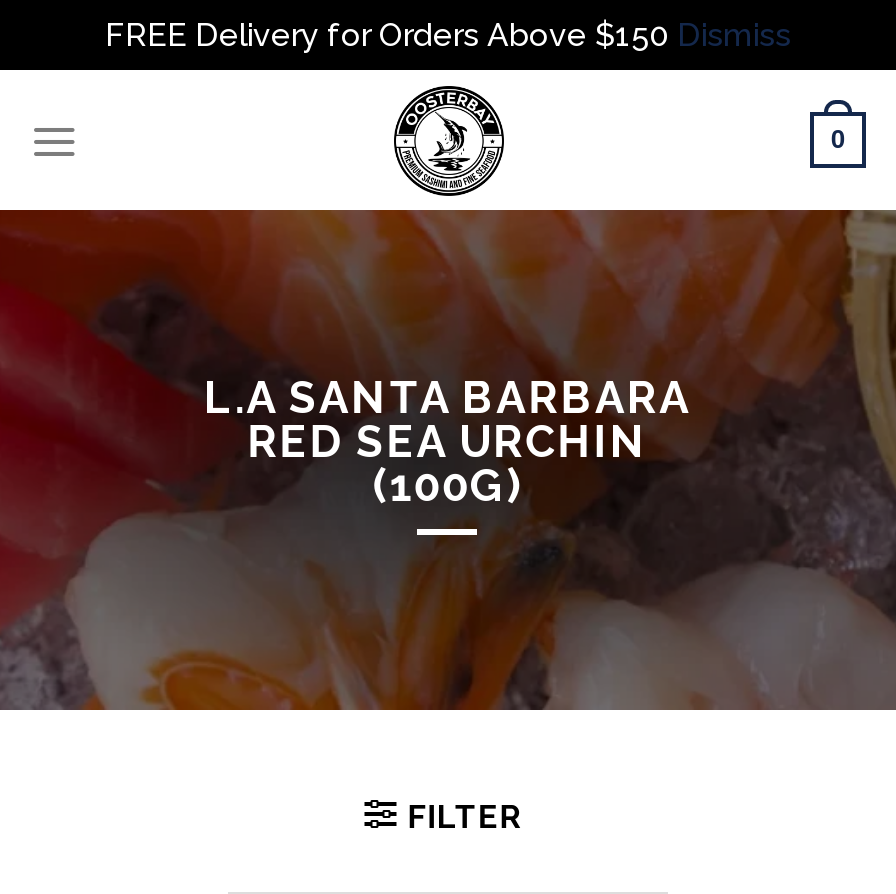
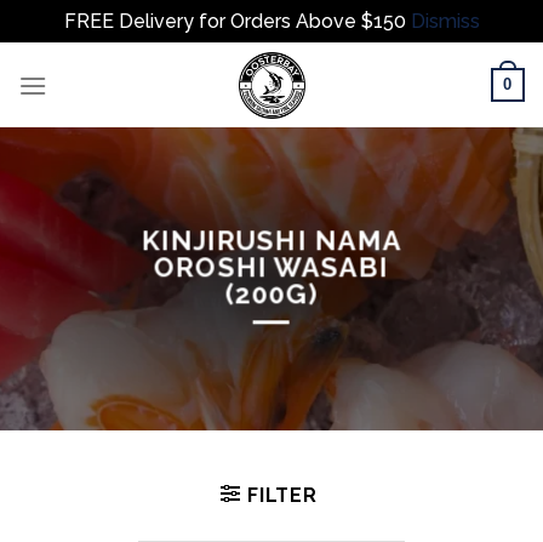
- L.A SANTA BARBARA
- RED SEA URCHIN
- (100G)
+ KINJIRUSHI NAMA
+ OROSHI WASABI
+ (200G)
